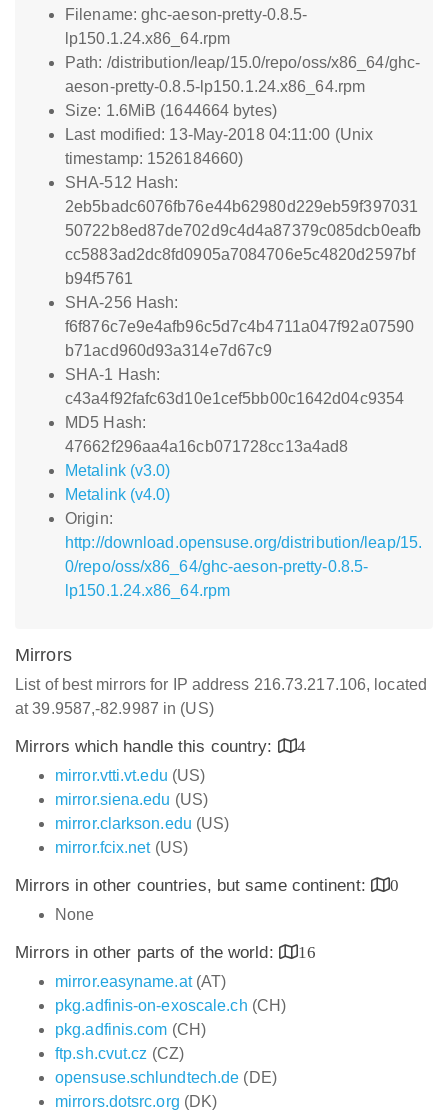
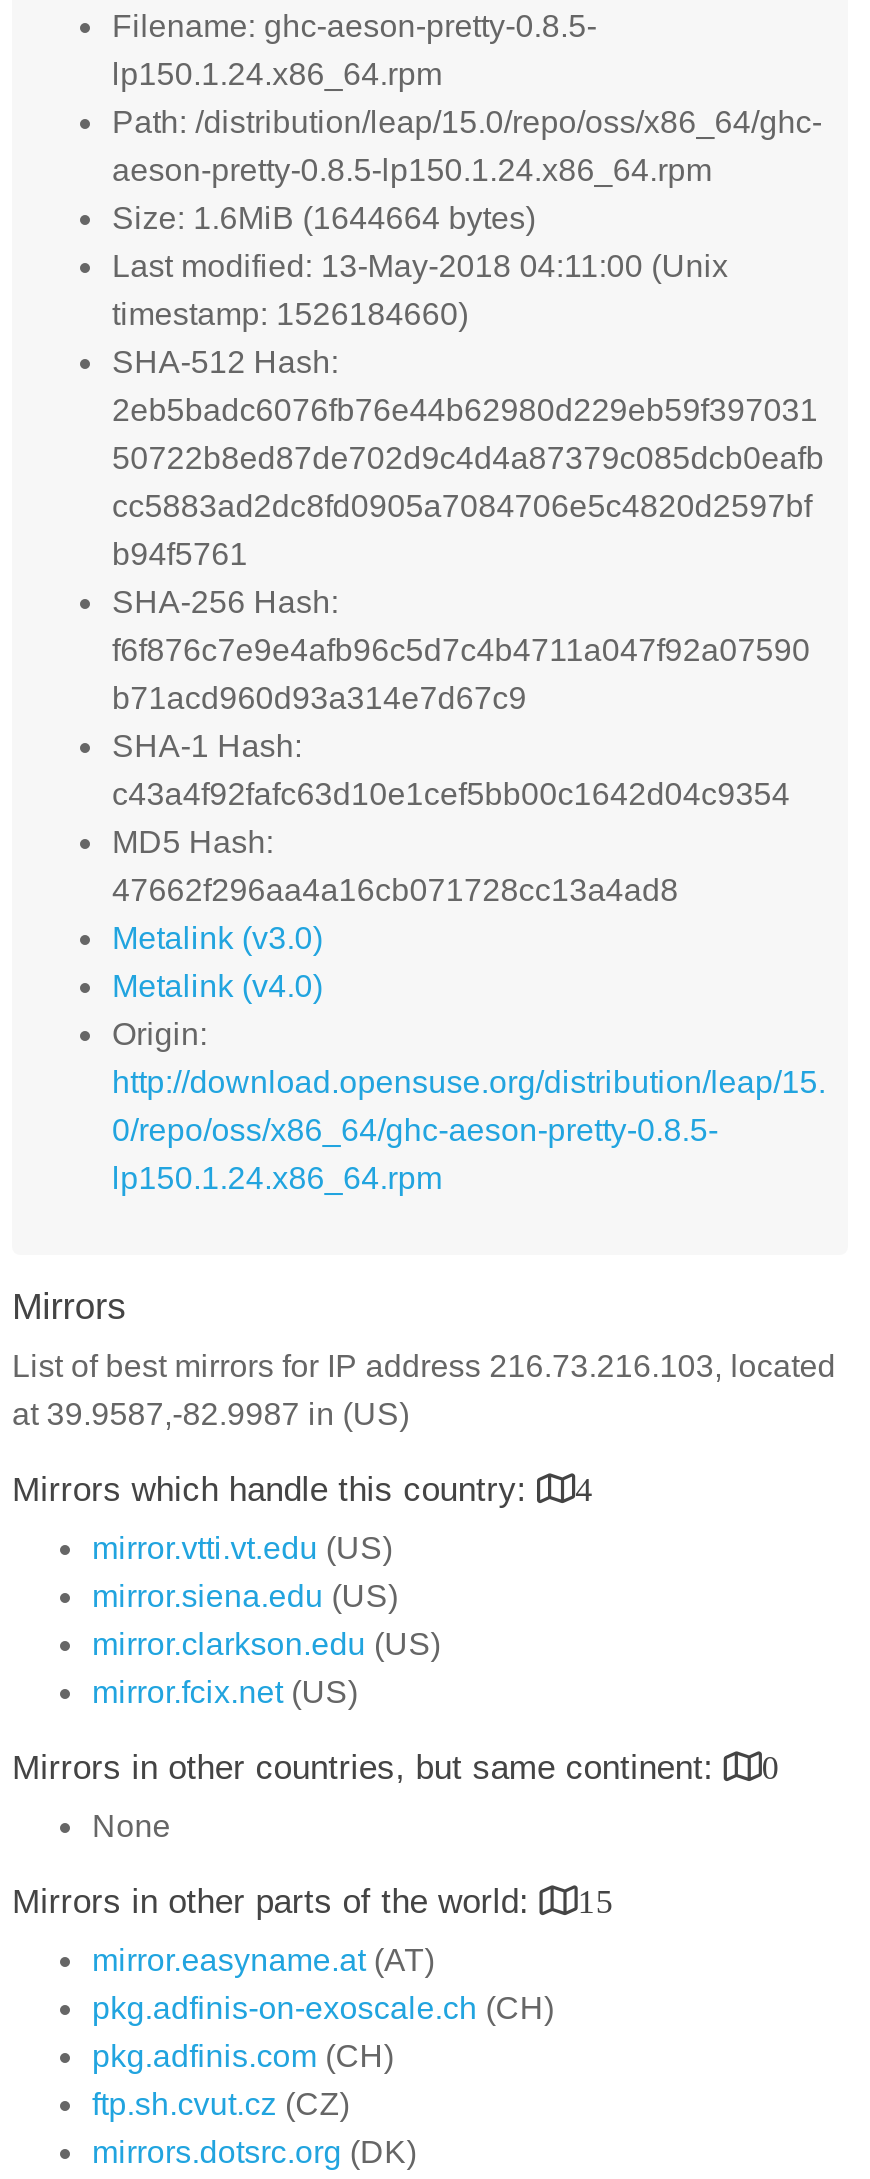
- List of best mirrors for IP address 216.73.217.106, located
+ List of best mirrors for IP address 216.73.216.103, located

- Mirrors in other parts of the world: 16
+ Mirrors in other parts of the world: 15

- opensuse.schlundtech.de (DE)
